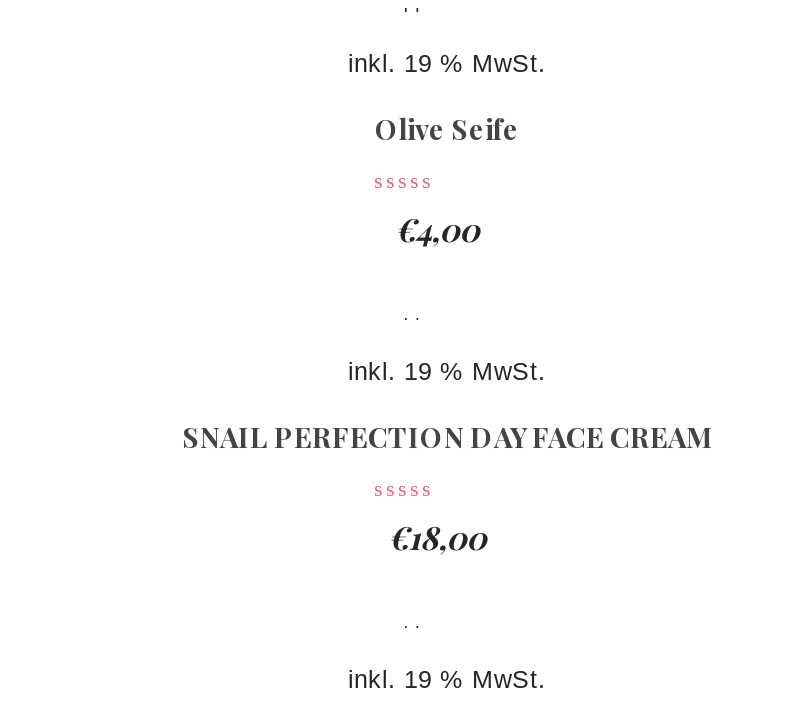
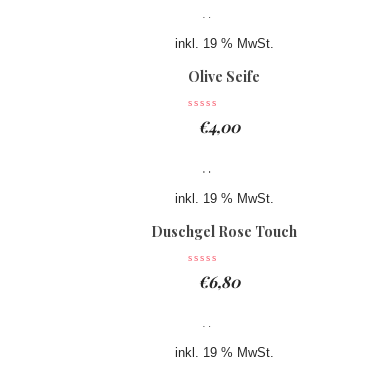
- SNAIL PERFECTION DAY FACE CREAM
+ Duschgel Rose Touch

- €18,00
+ €6,80
